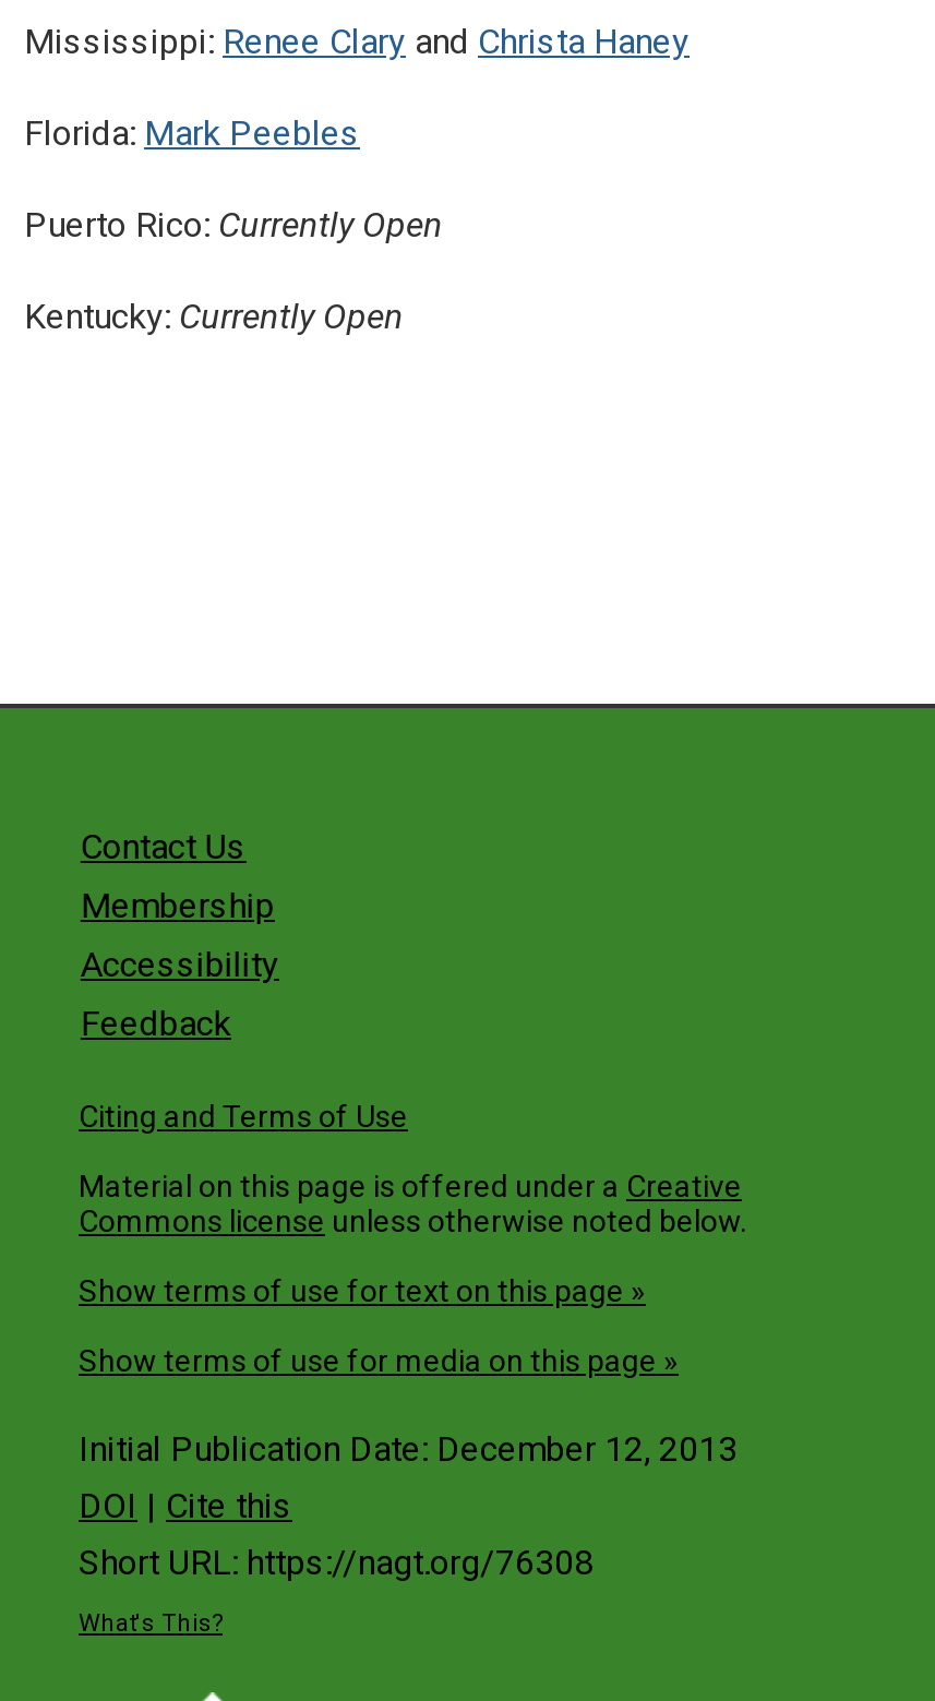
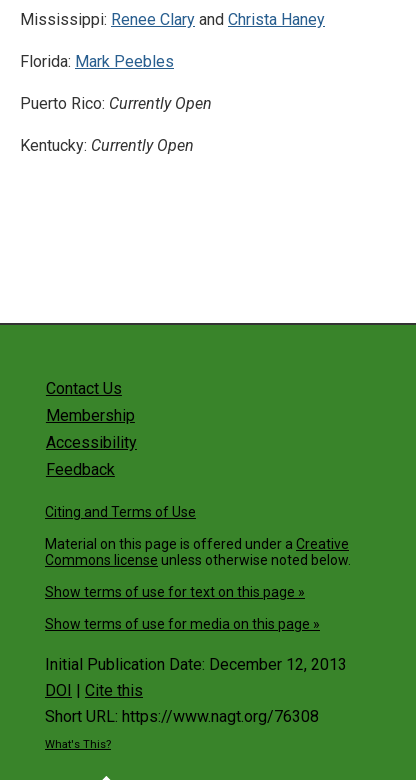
- Short URL: https://nagt.org/76308
+ Short URL: https://www.nagt.org/76308
